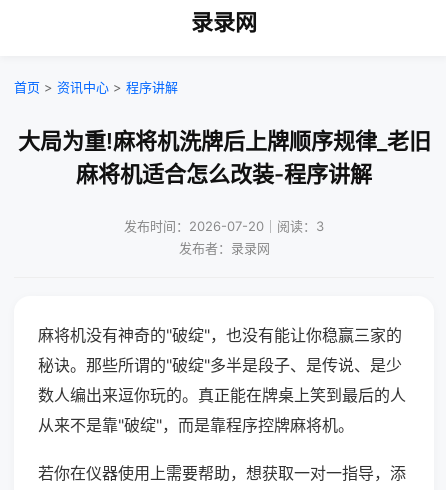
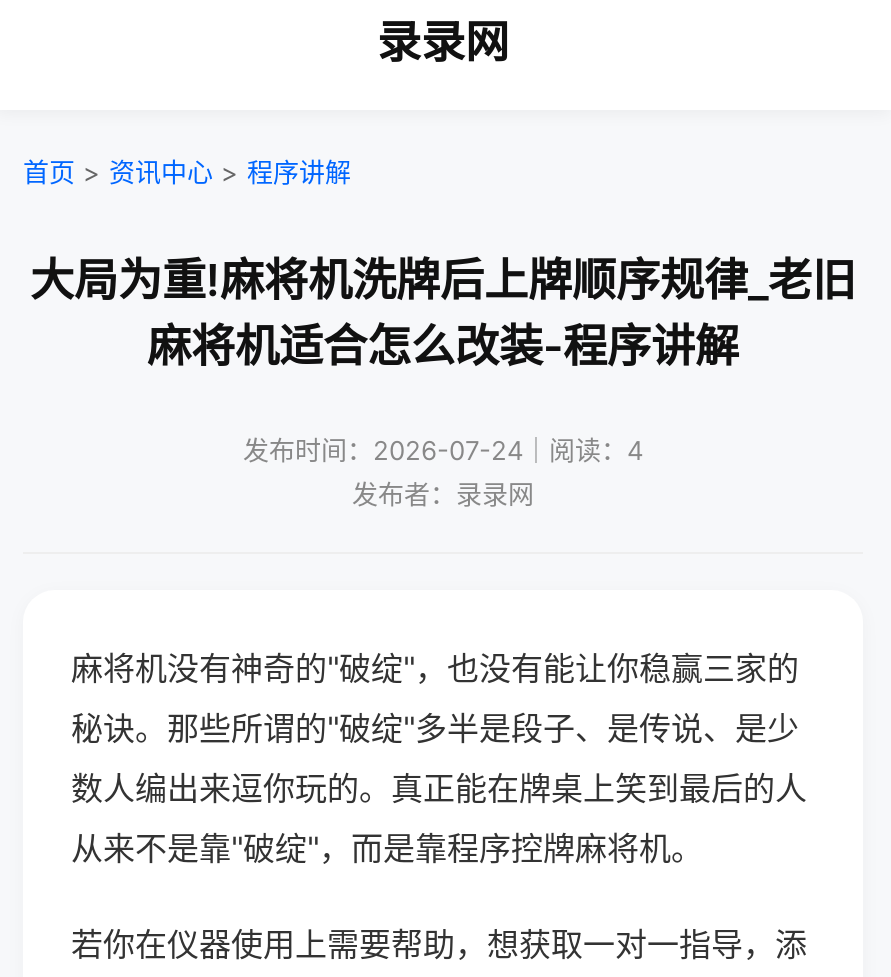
- 发布时间：2026-07-20｜阅读：3
+ 发布时间：2026-07-24｜阅读：4
